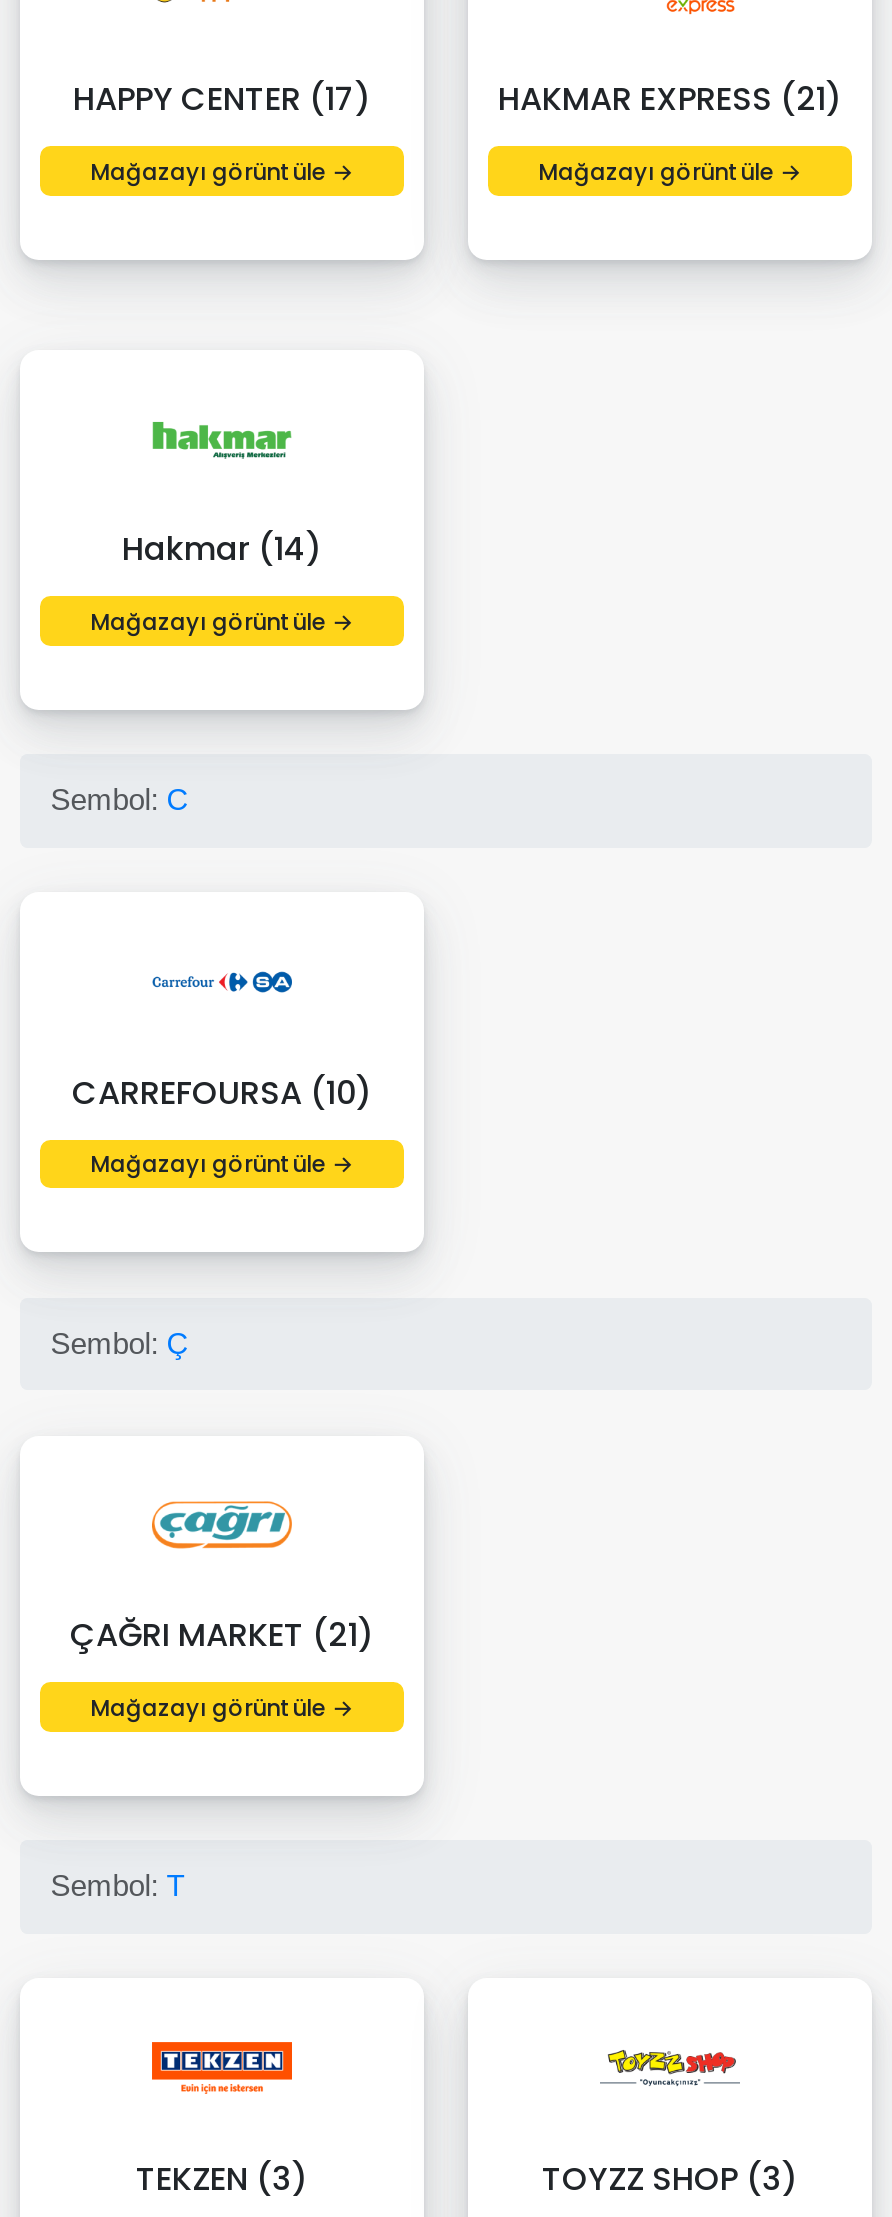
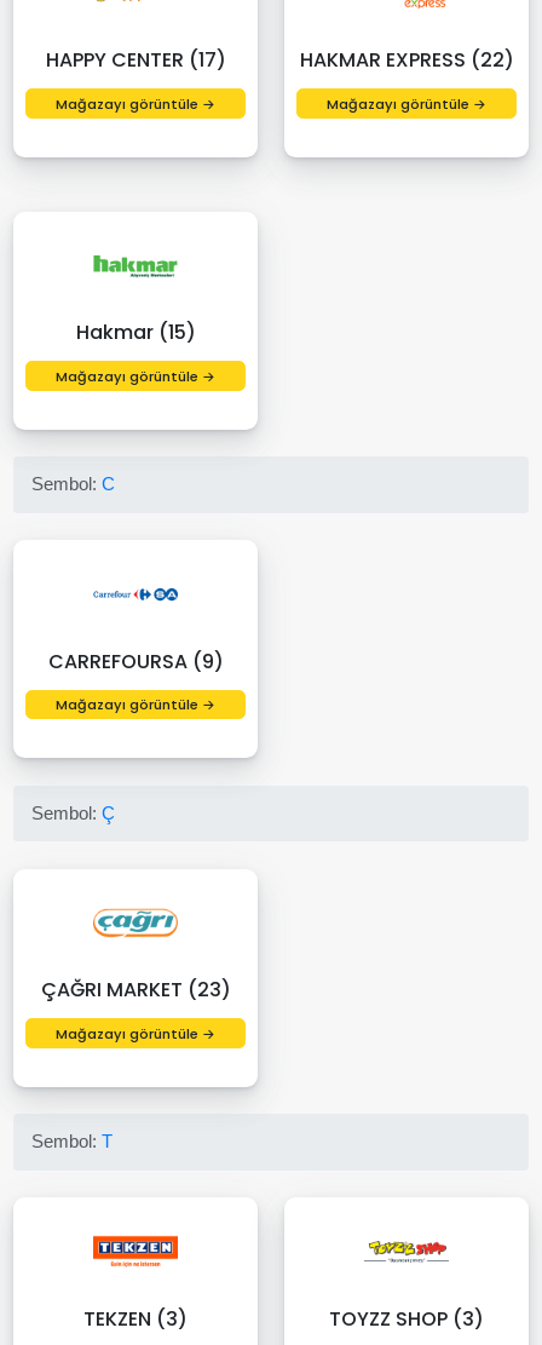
- HAKMAR EXPRESS (21)
+ HAKMAR EXPRESS (22)

- Hakmar (14)
+ Hakmar (15)

- CARREFOURSA (10)
+ CARREFOURSA (9)

- ÇAĞRI MARKET (21)
+ ÇAĞRI MARKET (23)
